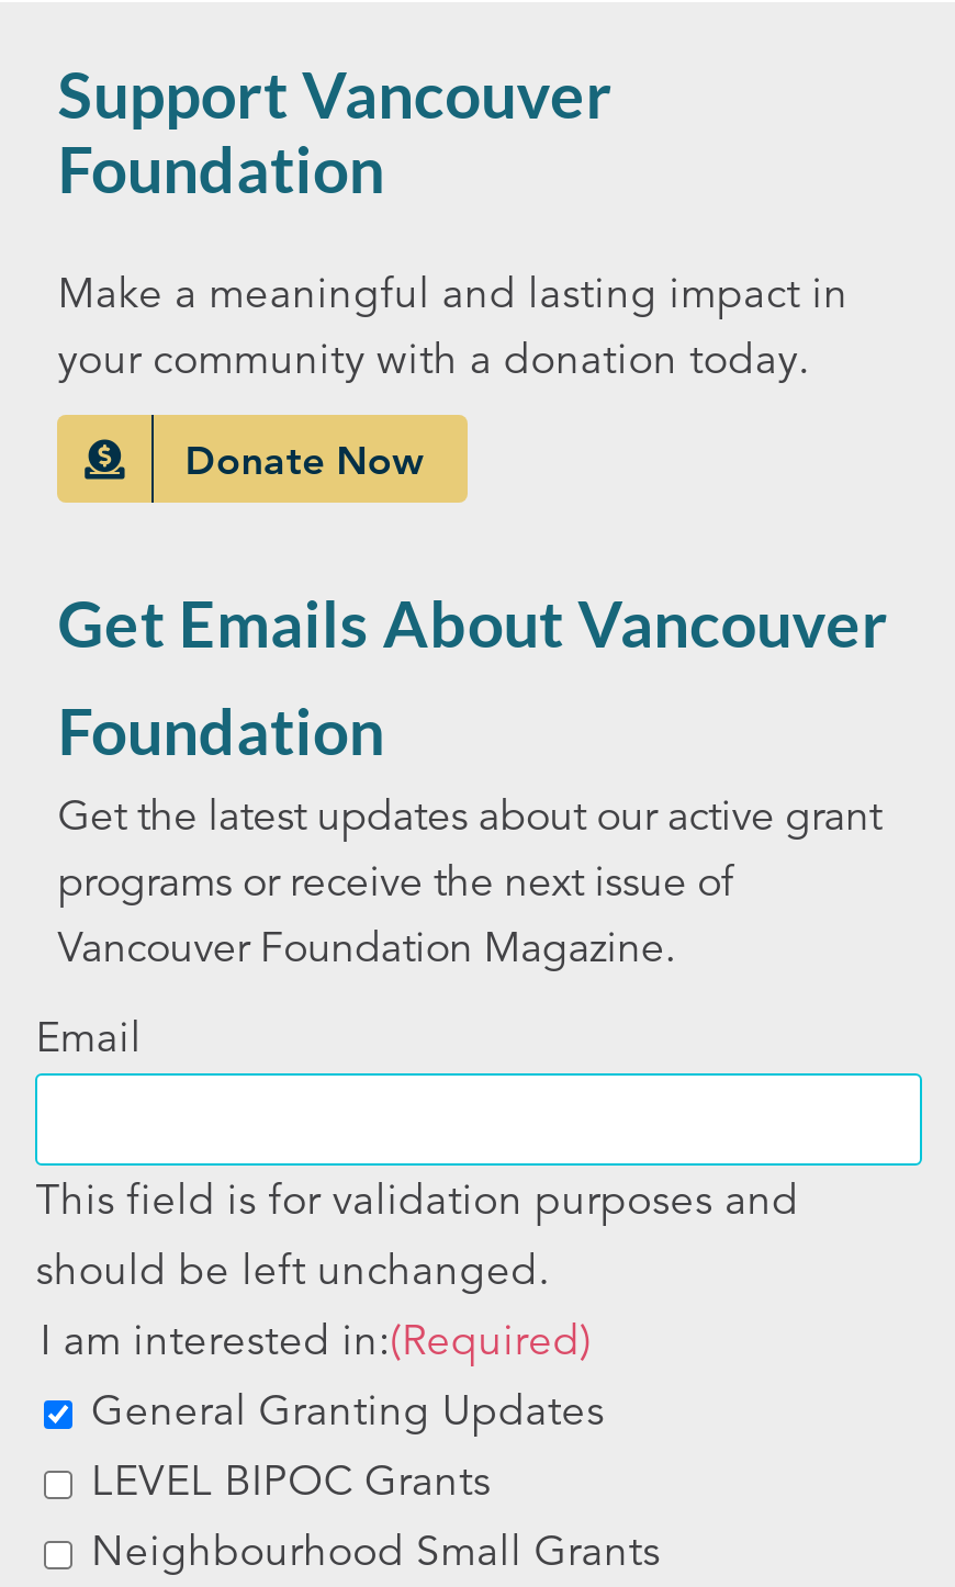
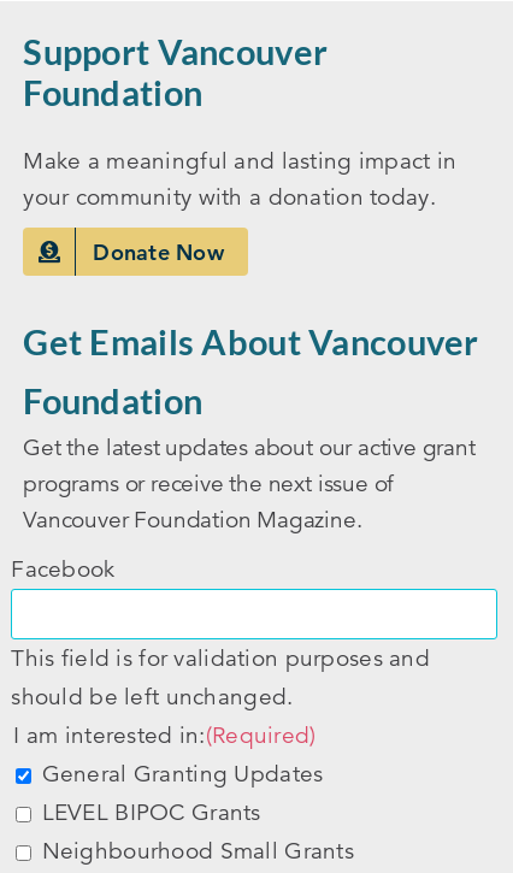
- Email
+ Facebook
